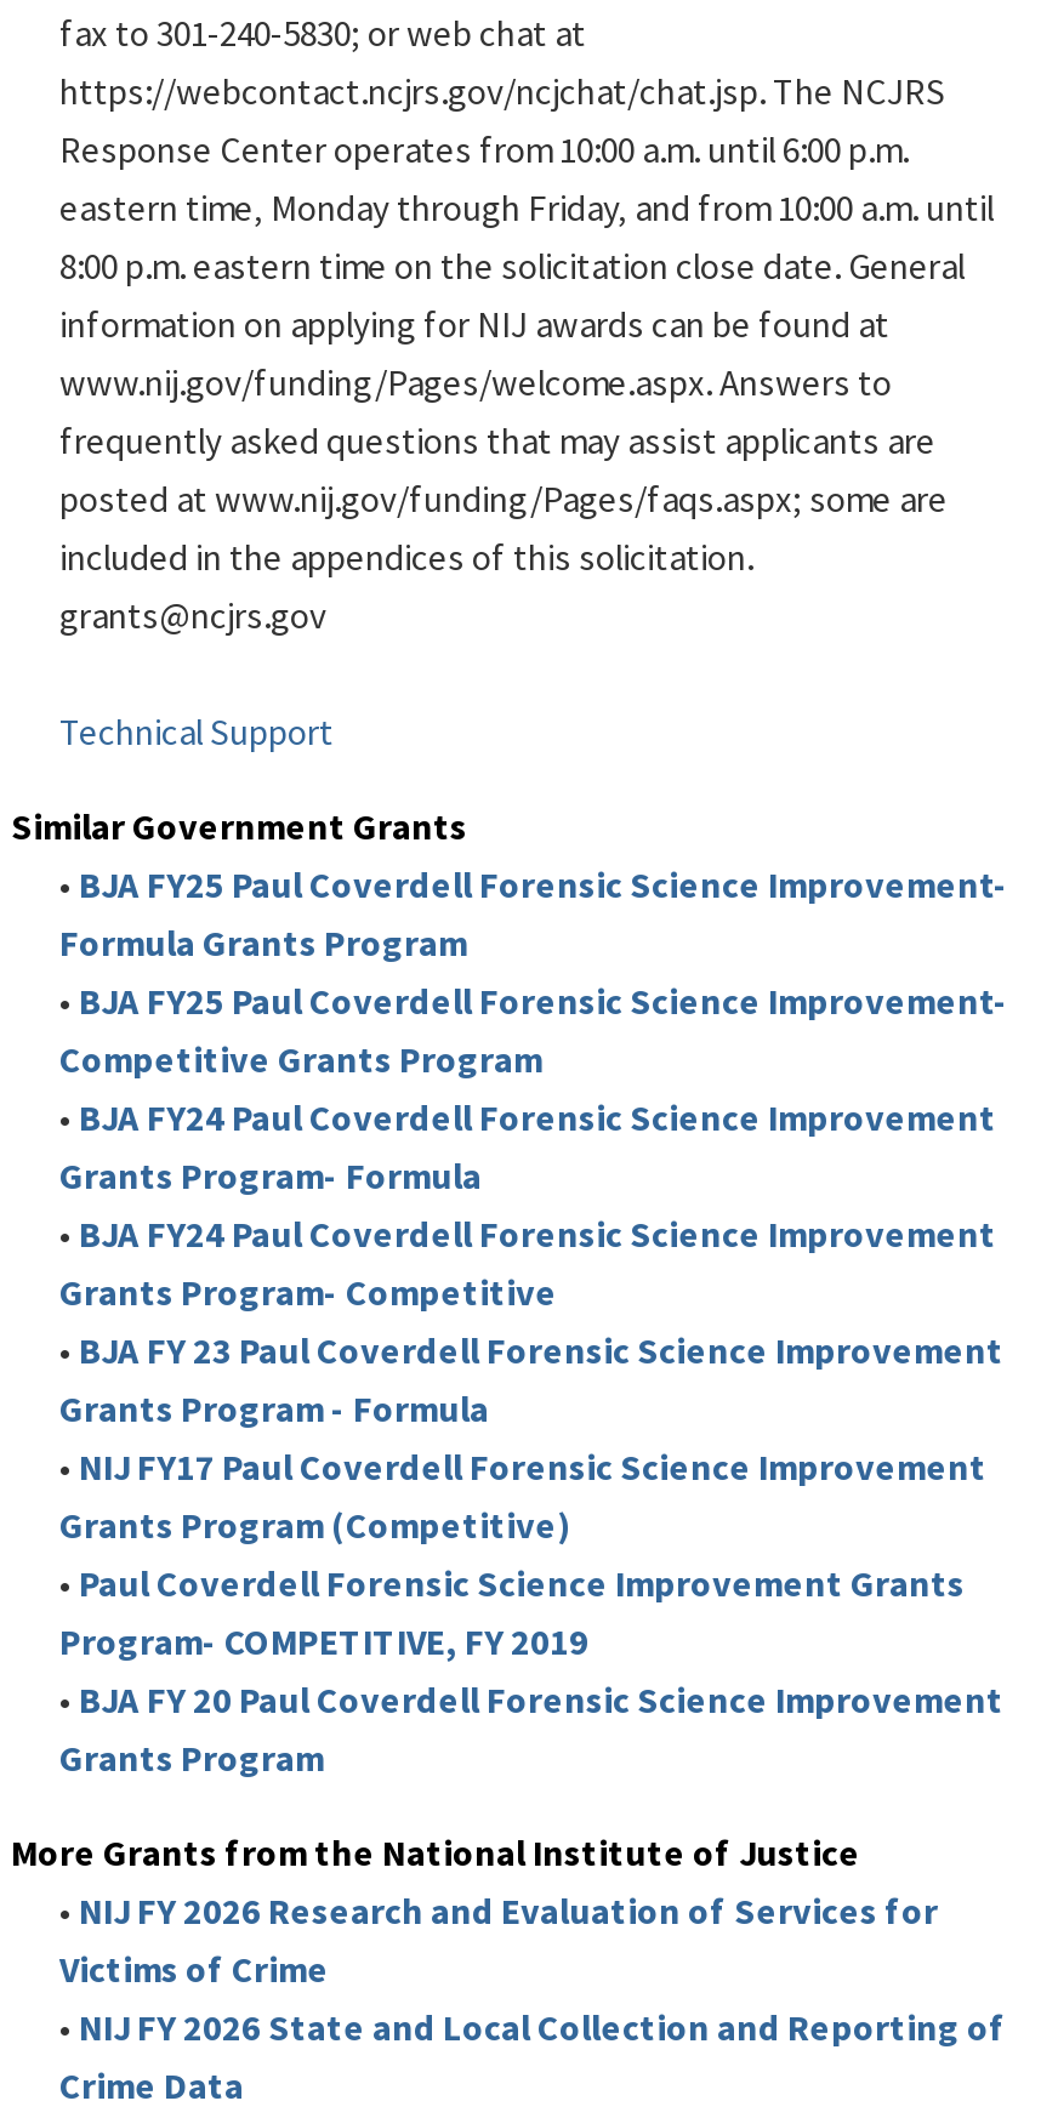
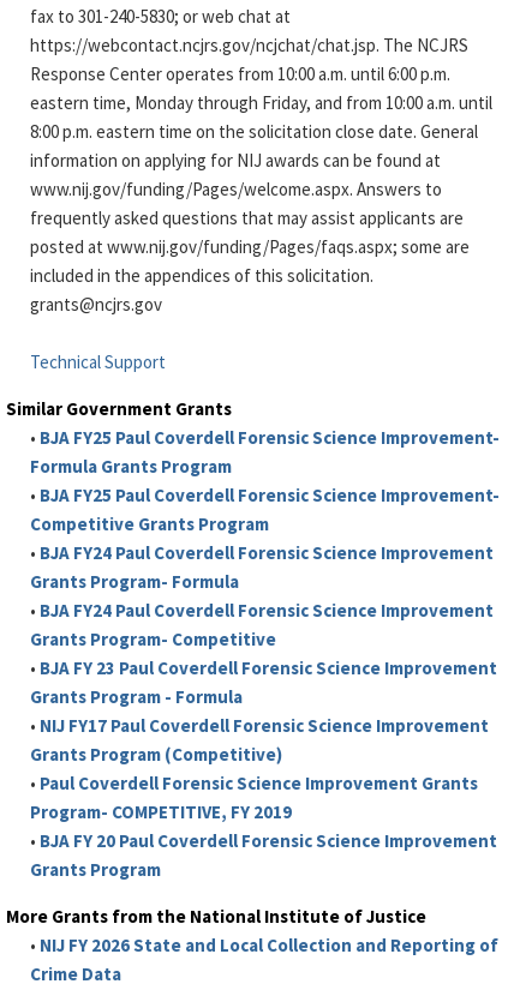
- • NIJ FY 2026 Research and Evaluation of Services for
- Victims of Crime
